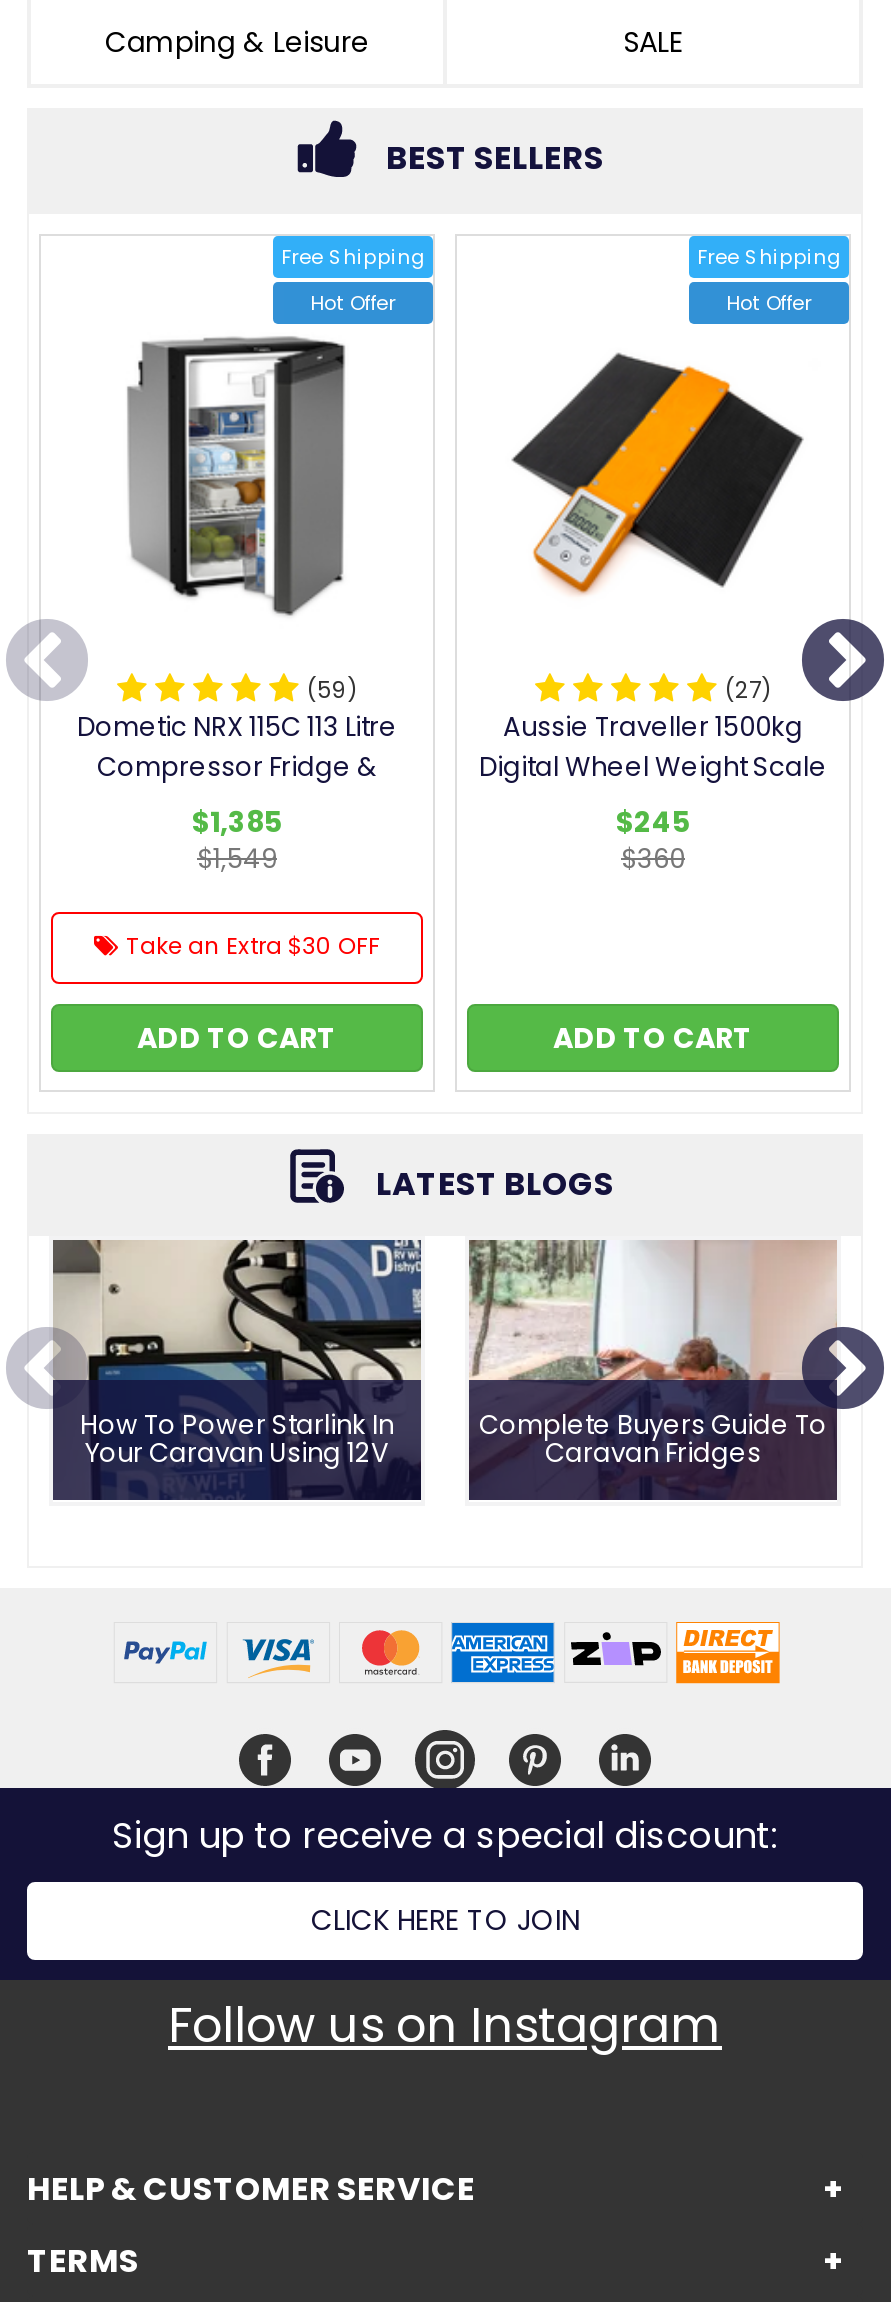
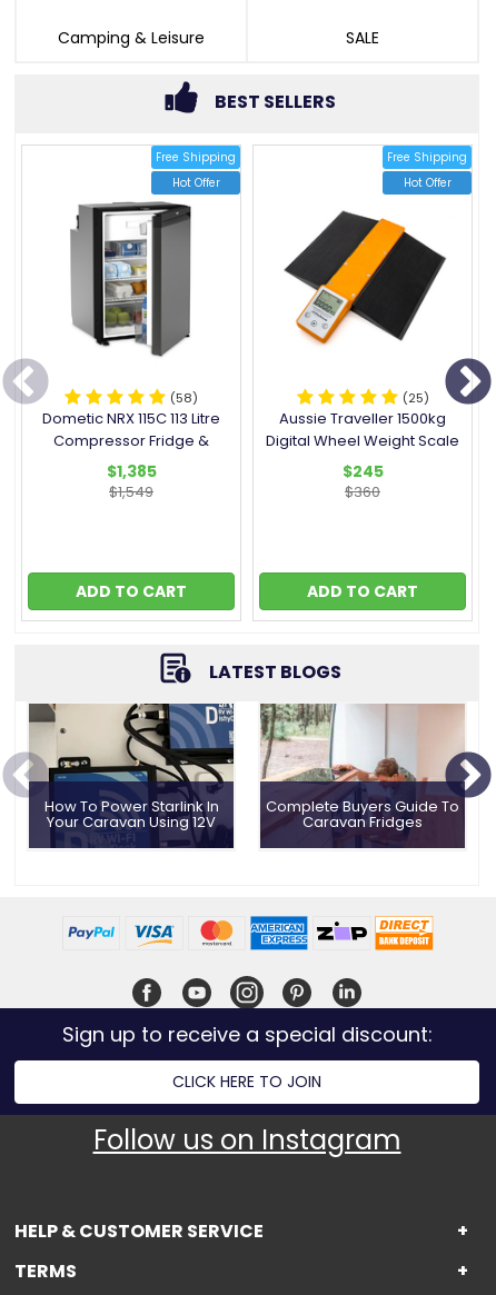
- (59)
+ (58)

- (27)
+ (25)

- Take an Extra $30 OFF
